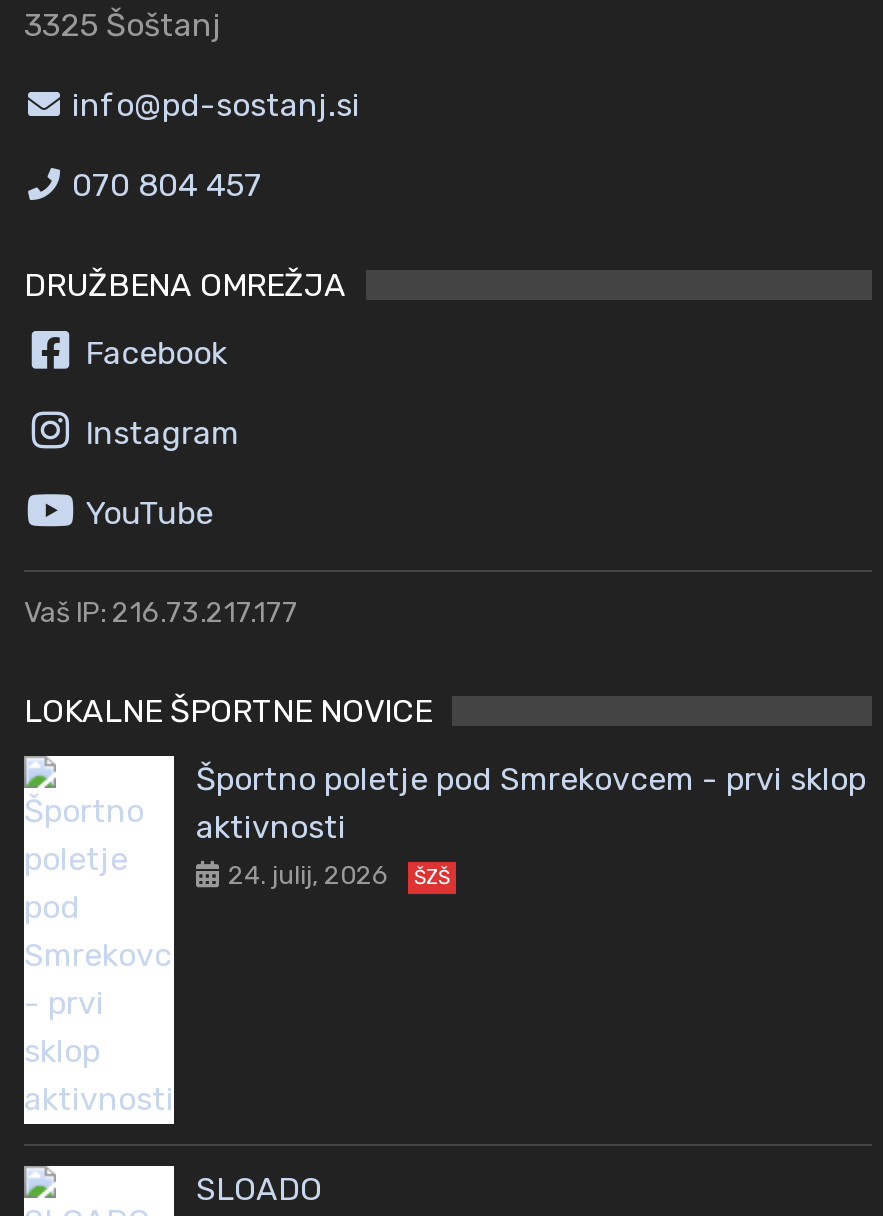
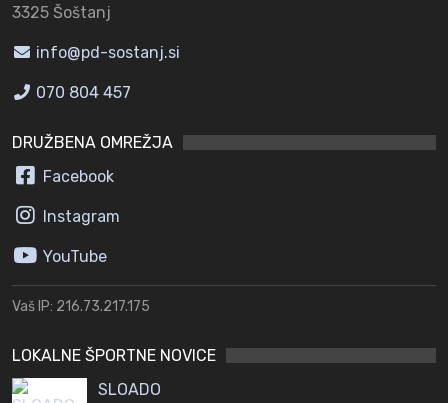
- Vaš IP: 216.73.217.177
+ Vaš IP: 216.73.217.175

- Športno poletje pod Smrekovcem - prvi sklop
- aktivnosti
- 24. julij, 2026
- ŠZŠ
